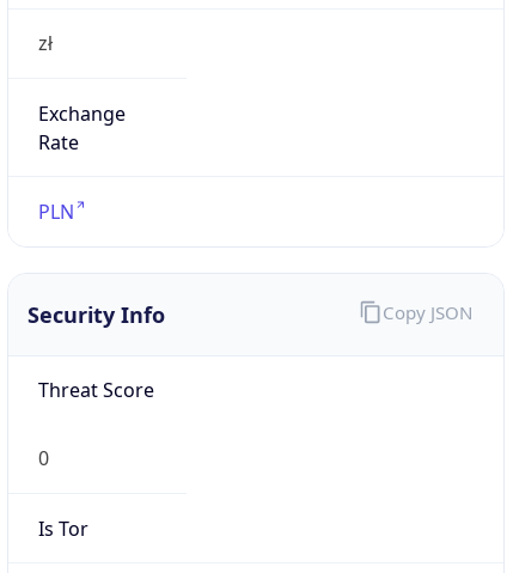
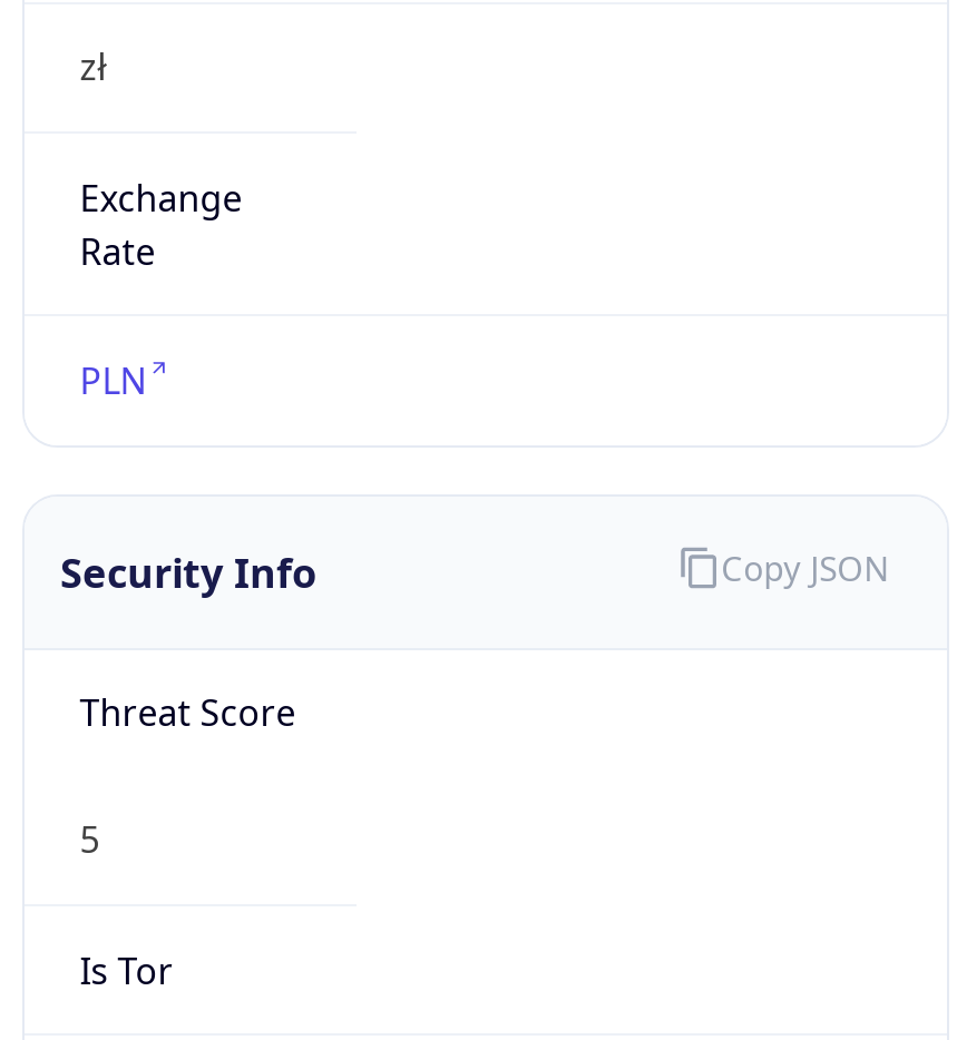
- 0
+ 5
